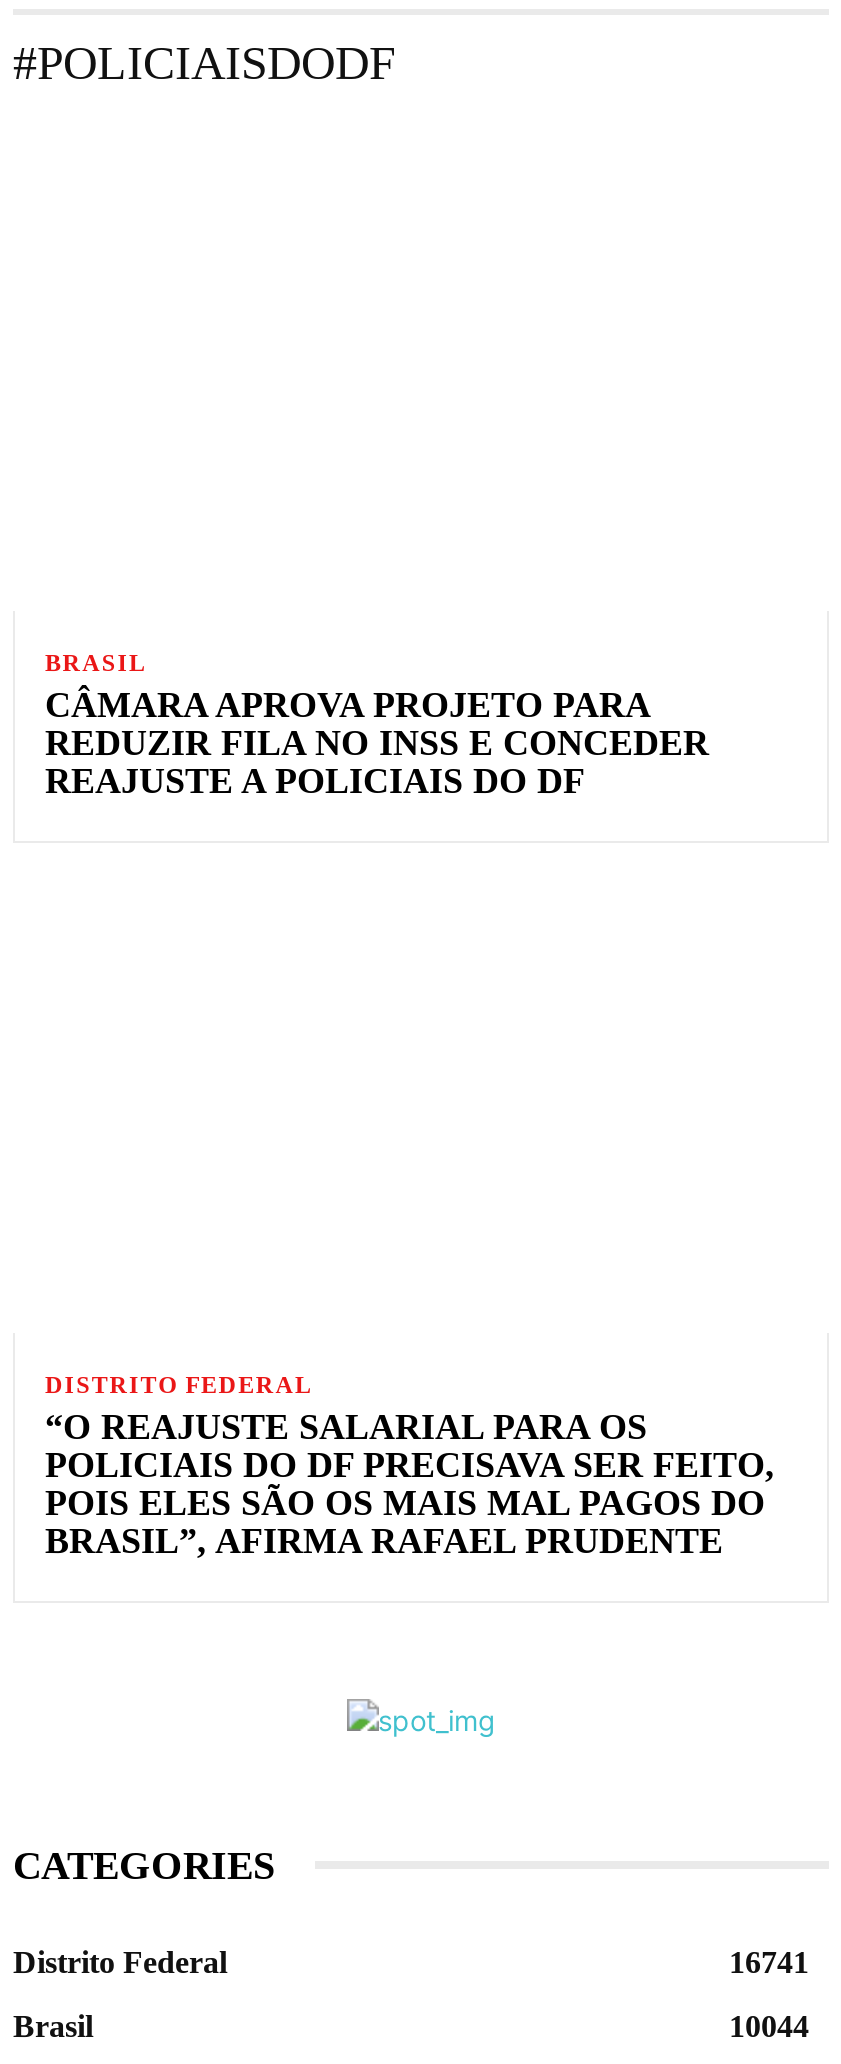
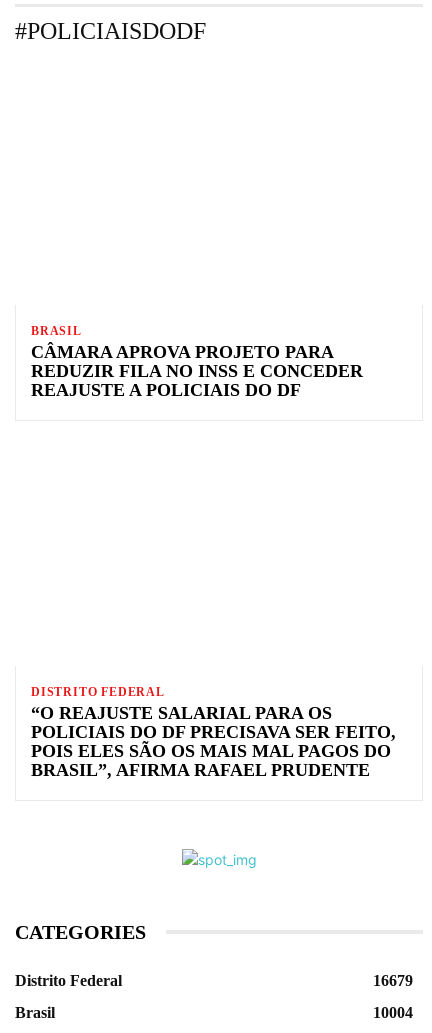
- 16741
+ 16679

- 10044
+ 10004
